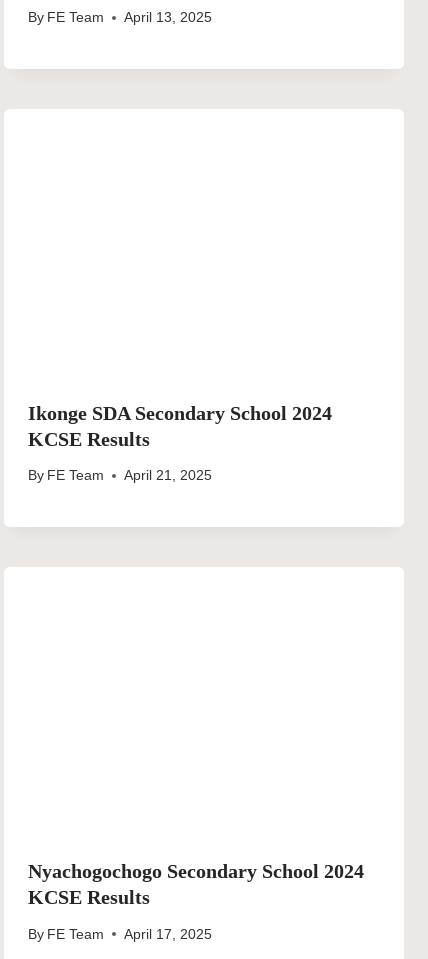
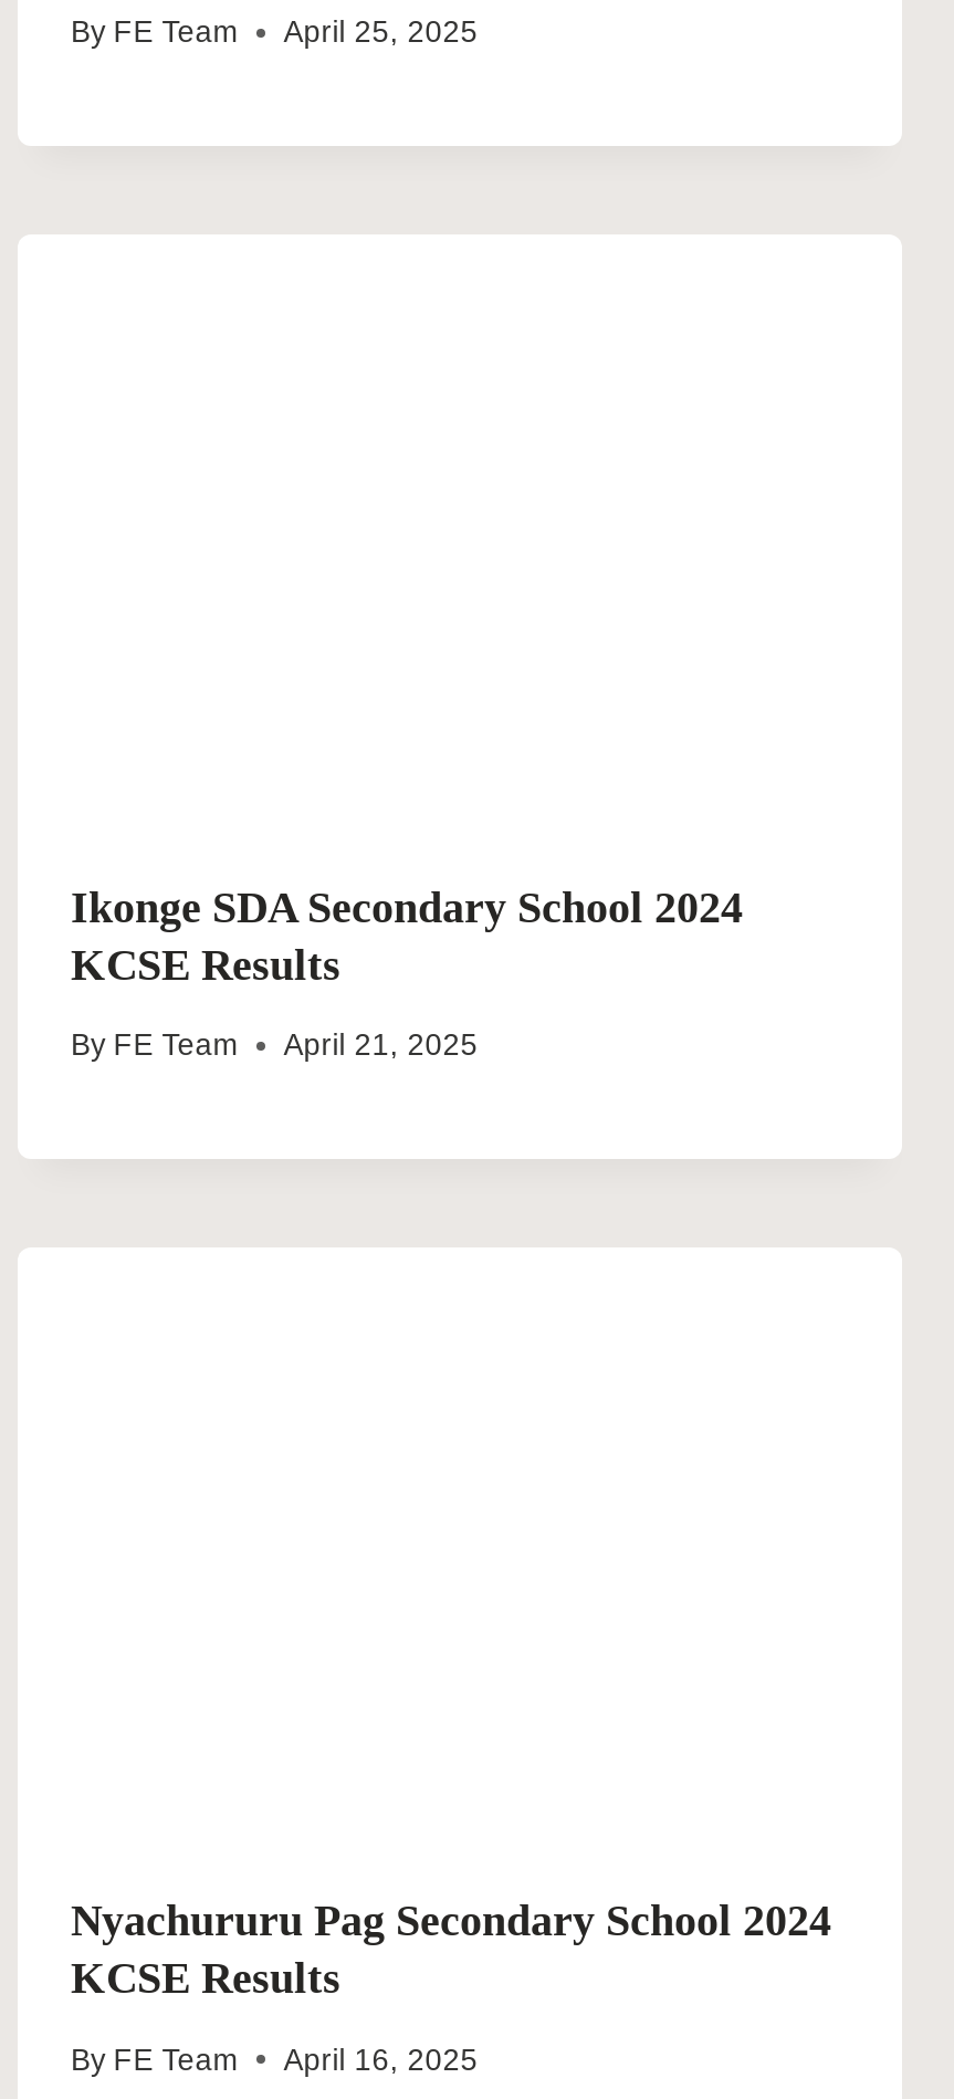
- By FE Team April 13, 2025
+ By FE Team April 25, 2025

- Nyachogochogo Secondary School 2024
+ Nyachururu Pag Secondary School 2024

- By FE Team April 17, 2025
+ By FE Team April 16, 2025
